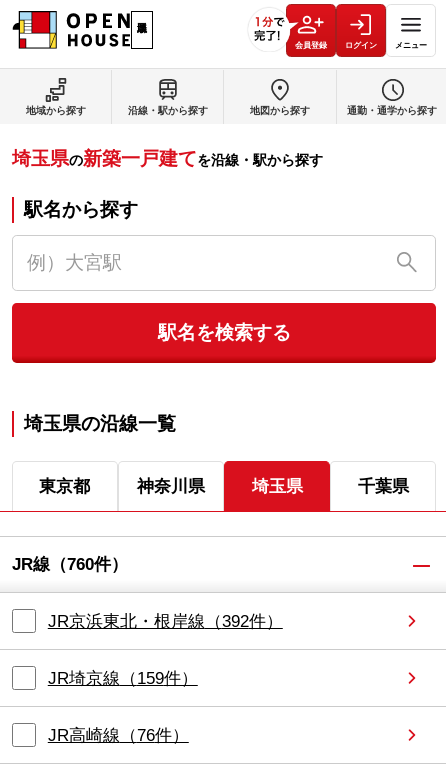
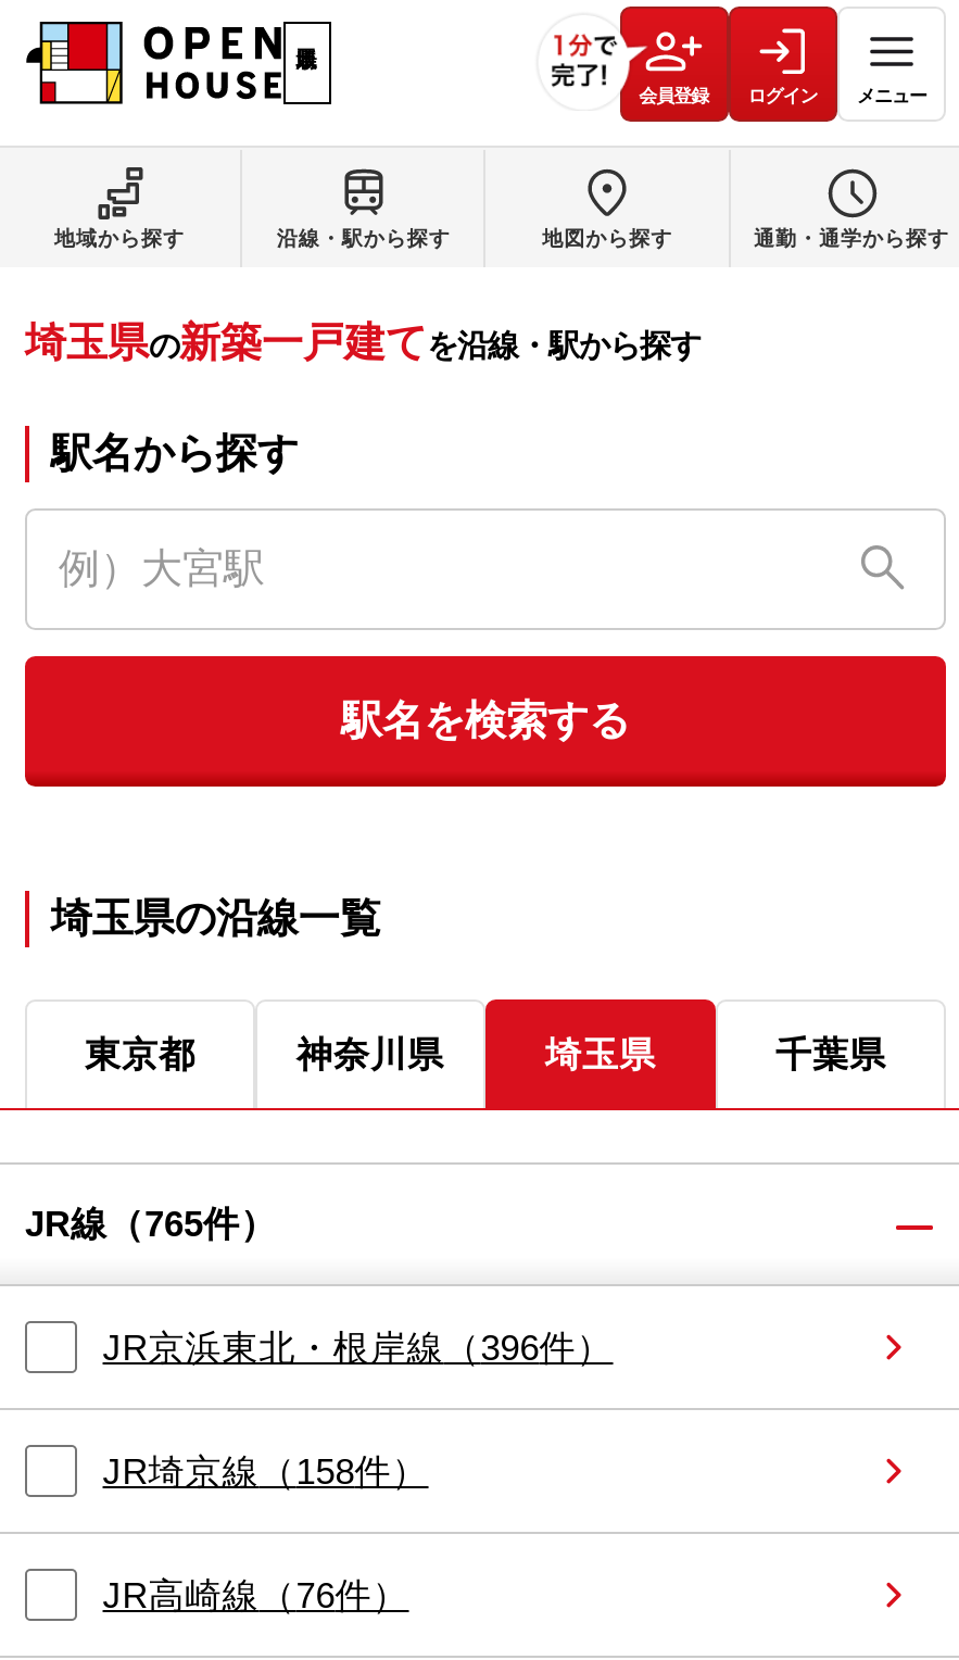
- JR線（760件）
+ JR線（765件）

- JR京浜東北・根岸線（392件）
+ JR京浜東北・根岸線（396件）

- JR埼京線（159件）
+ JR埼京線（158件）
